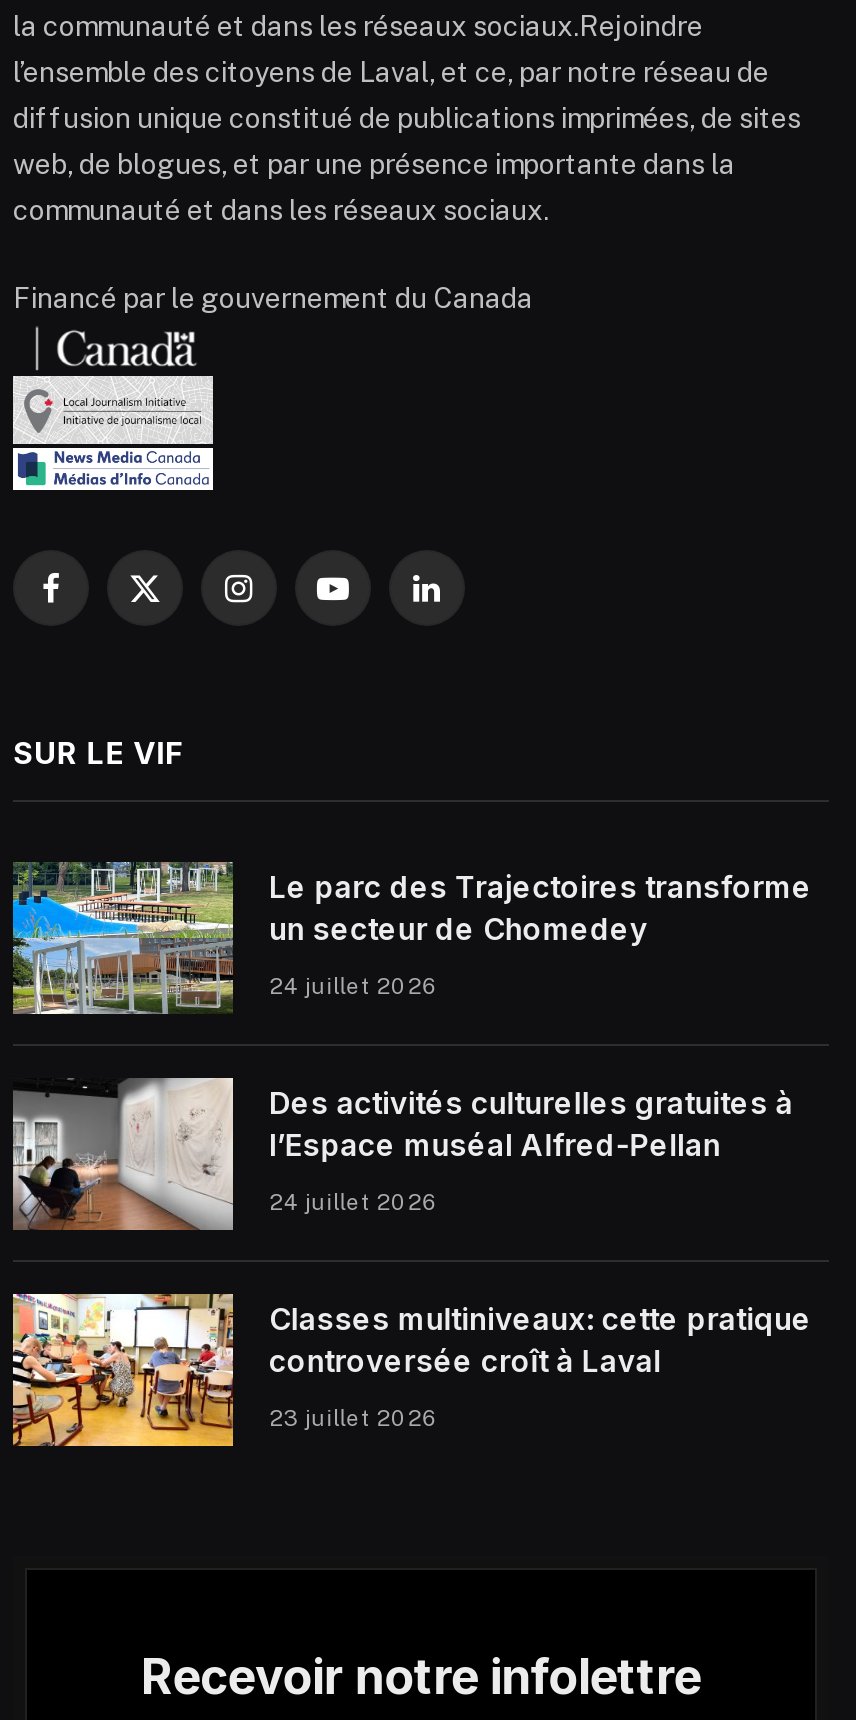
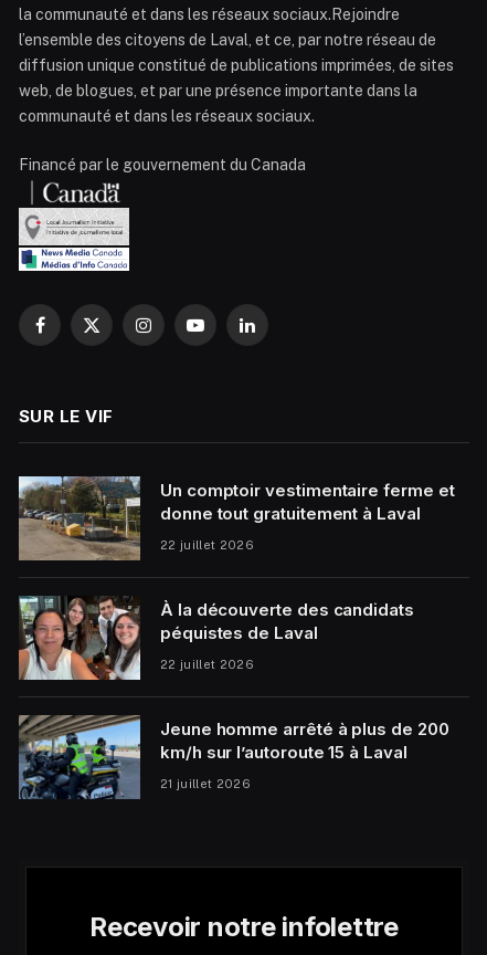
- [image]
- Le parc des Trajectoires transforme
- un secteur de Chomedey
+ [image]
+ Un comptoir vestimentaire ferme et
+ donne tout gratuitement à Laval

- 24 juillet 2026
+ 22 juillet 2026

- [image]
- Des activités culturelles gratuites à
- l’Espace muséal Alfred-Pellan
+ [image]
+ À la découverte des candidats
+ péquistes de Laval

- 24 juillet 2026
+ 22 juillet 2026

- [image]
- Classes multiniveaux: cette pratique
- controversée croît à Laval
+ [image]
+ Jeune homme arrêté à plus de 200
+ km/h sur l’autoroute 15 à Laval

- 23 juillet 2026
+ 21 juillet 2026
